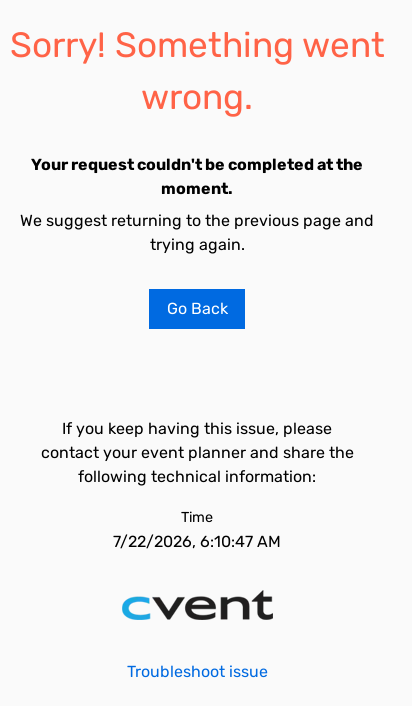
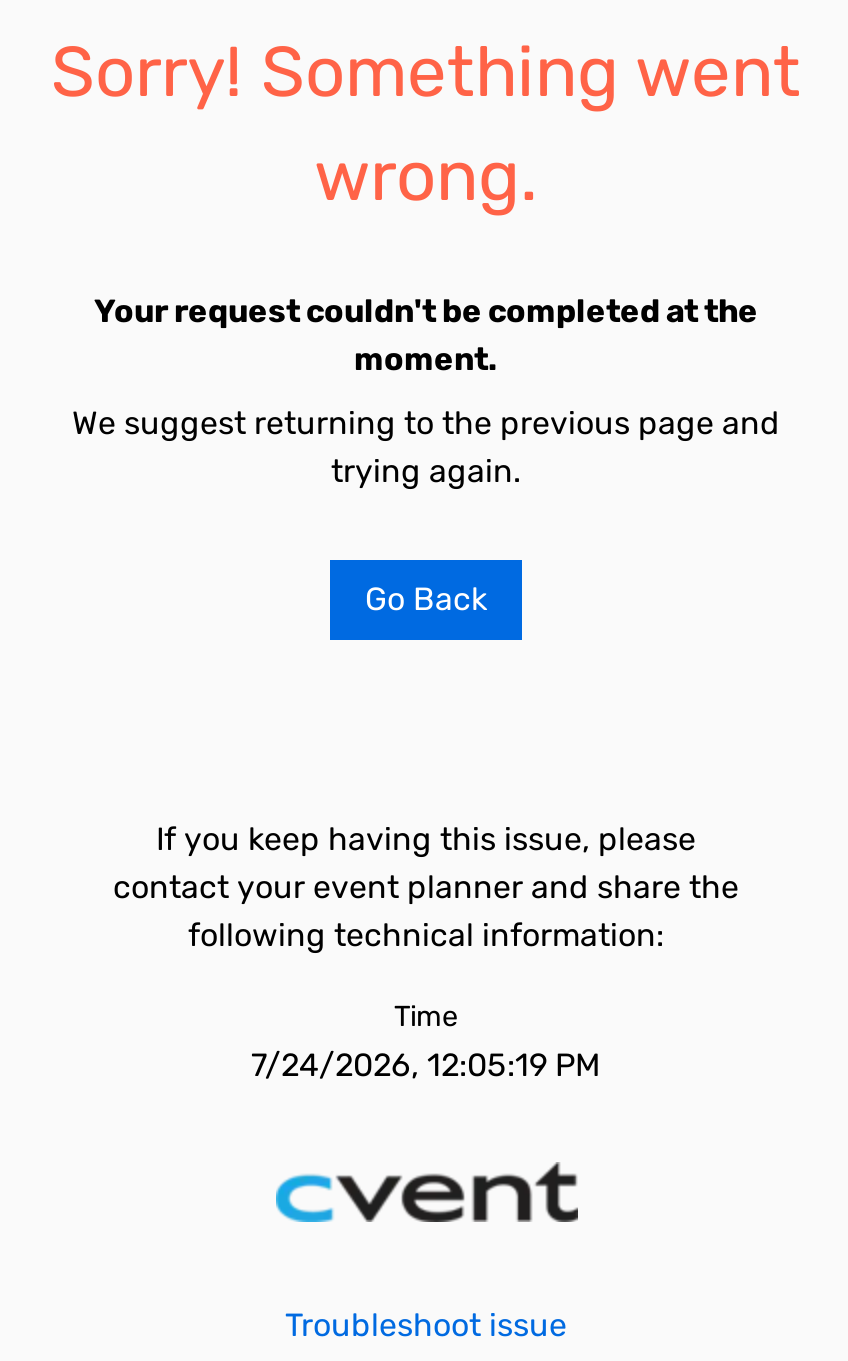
- 7/22/2026, 6:10:47 AM
+ 7/24/2026, 12:05:19 PM
